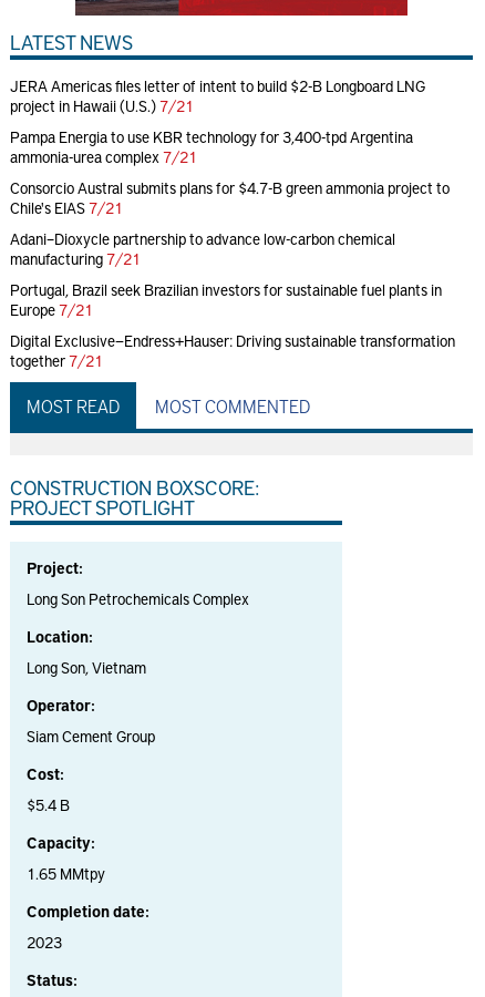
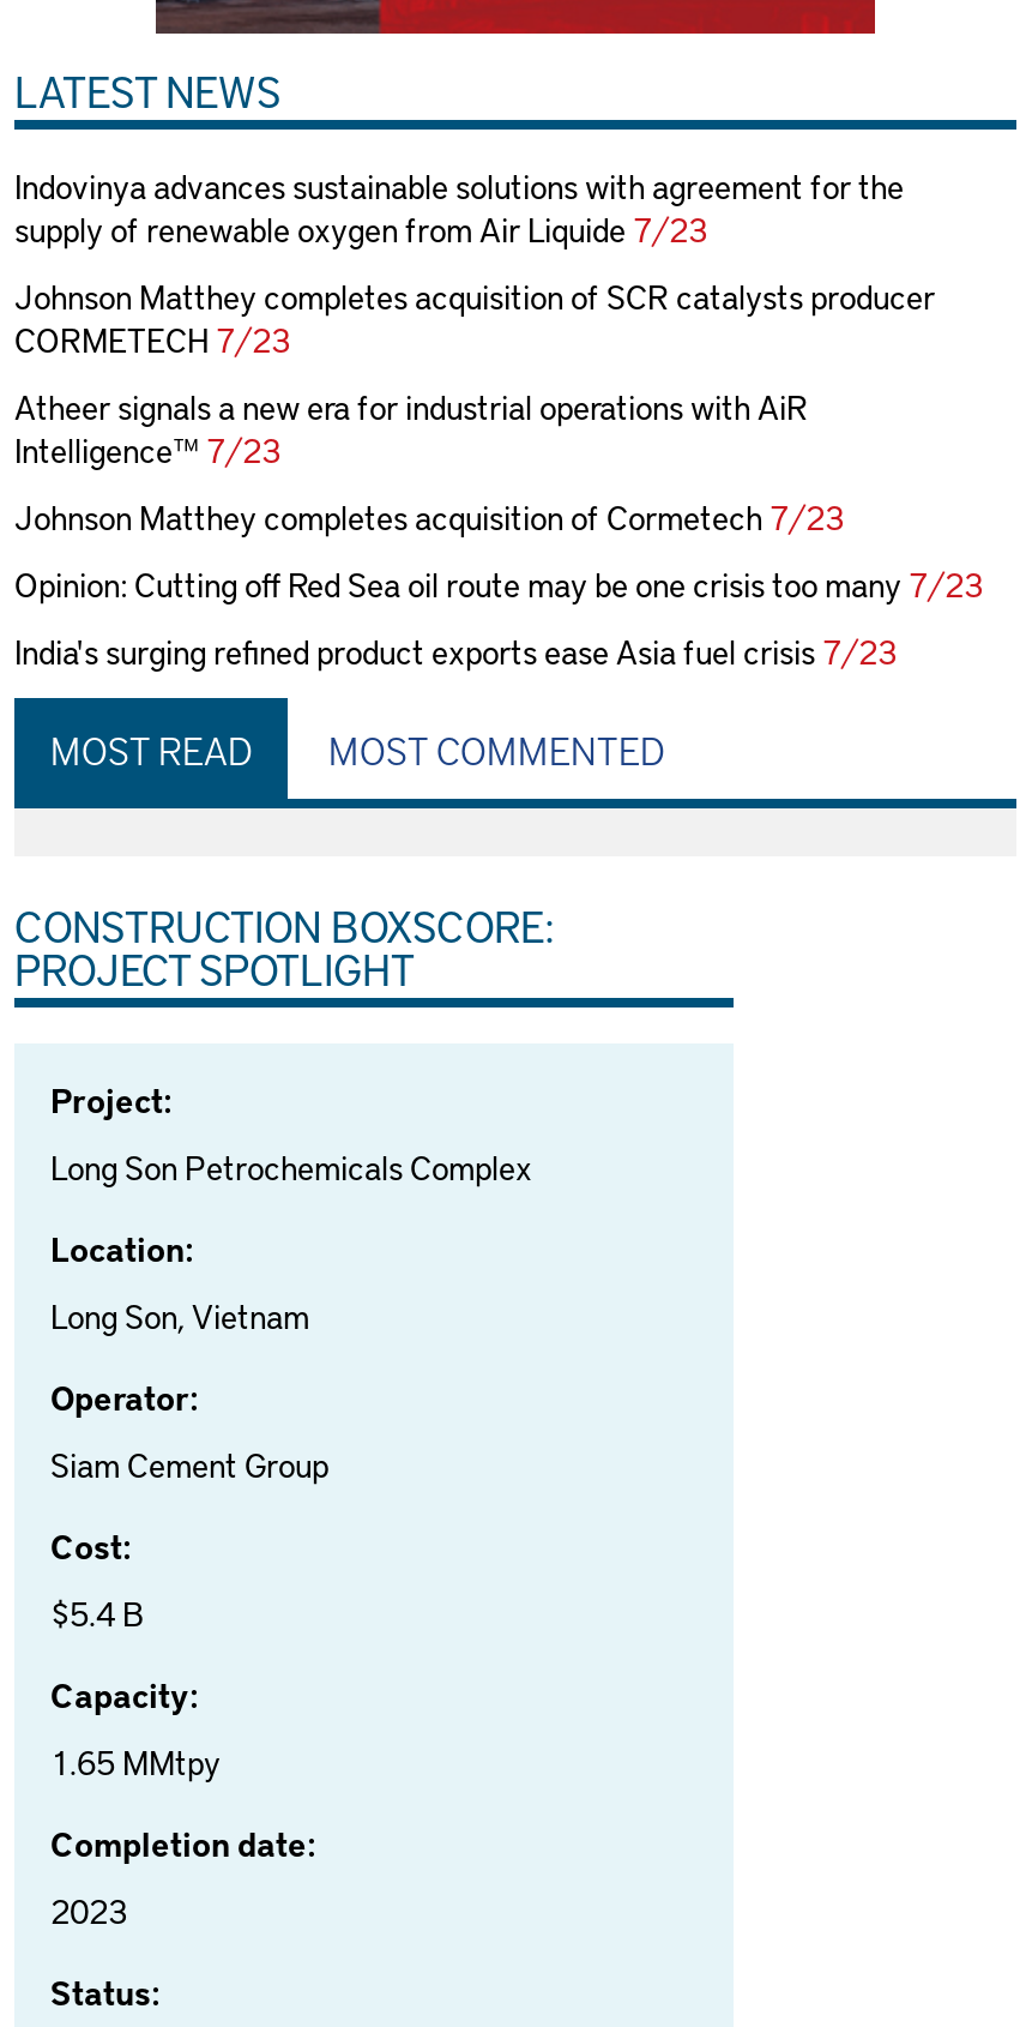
- JERA Americas files letter of intent to build $2-B Longboard LNG
- project in Hawaii (U.S.) 7/21
+ Indovinya advances sustainable solutions with agreement for the
+ supply of renewable oxygen from Air Liquide 7/23

- Pampa Energia to use KBR technology for 3,400-tpd Argentina
- ammonia-urea complex 7/21
+ Johnson Matthey completes acquisition of SCR catalysts producer
+ CORMETECH 7/23

- Consorcio Austral submits plans for $4.7-B green ammonia project to
- Chile's EIAS 7/21
+ Atheer signals a new era for industrial operations with AiR
+ Intelligence™ 7/23

- Adani–Dioxycle partnership to advance low-carbon chemical
- manufacturing 7/21
+ Johnson Matthey completes acquisition of Cormetech 7/23

- Portugal, Brazil seek Brazilian investors for sustainable fuel plants in
- Europe 7/21
+ Opinion: Cutting off Red Sea oil route may be one crisis too many 7/23

- Digital Exclusive—Endress+Hauser: Driving sustainable transformation
- together 7/21
+ India's surging refined product exports ease Asia fuel crisis 7/23
